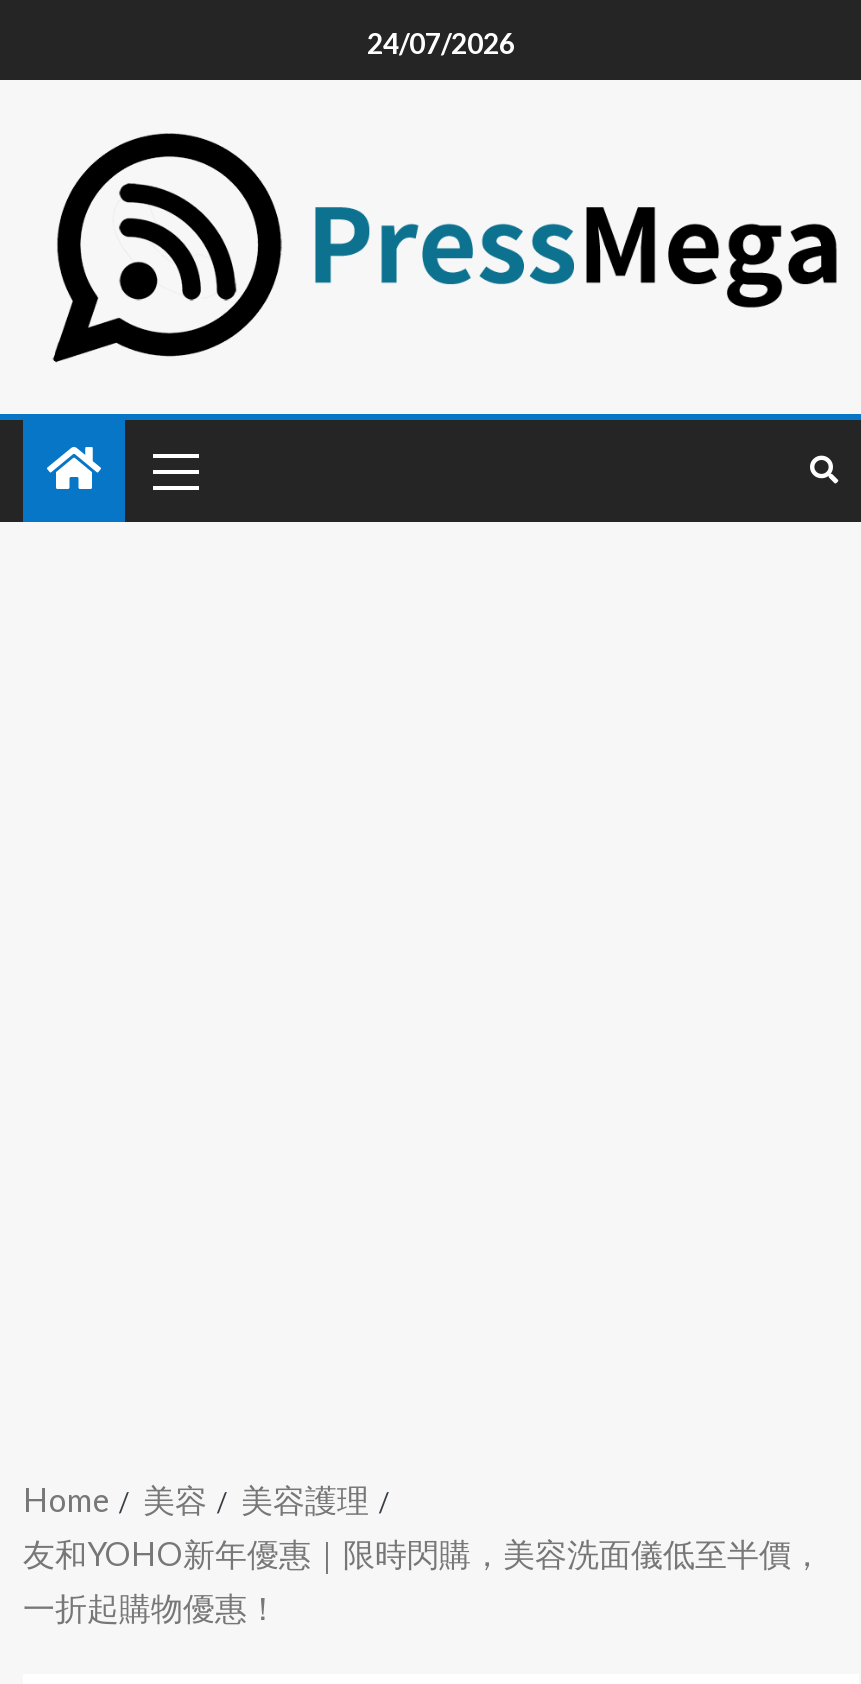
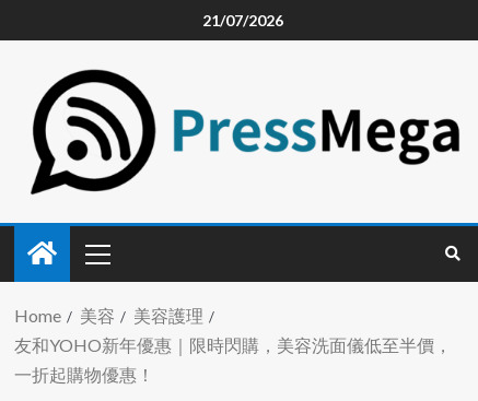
- 24/07/2026
+ 21/07/2026
